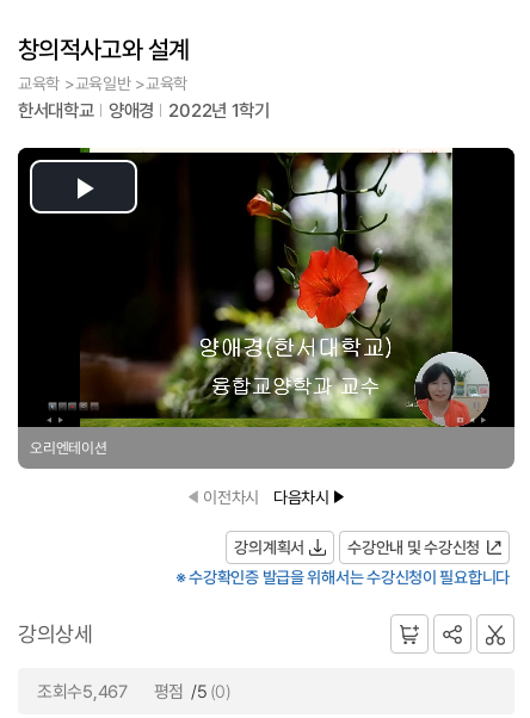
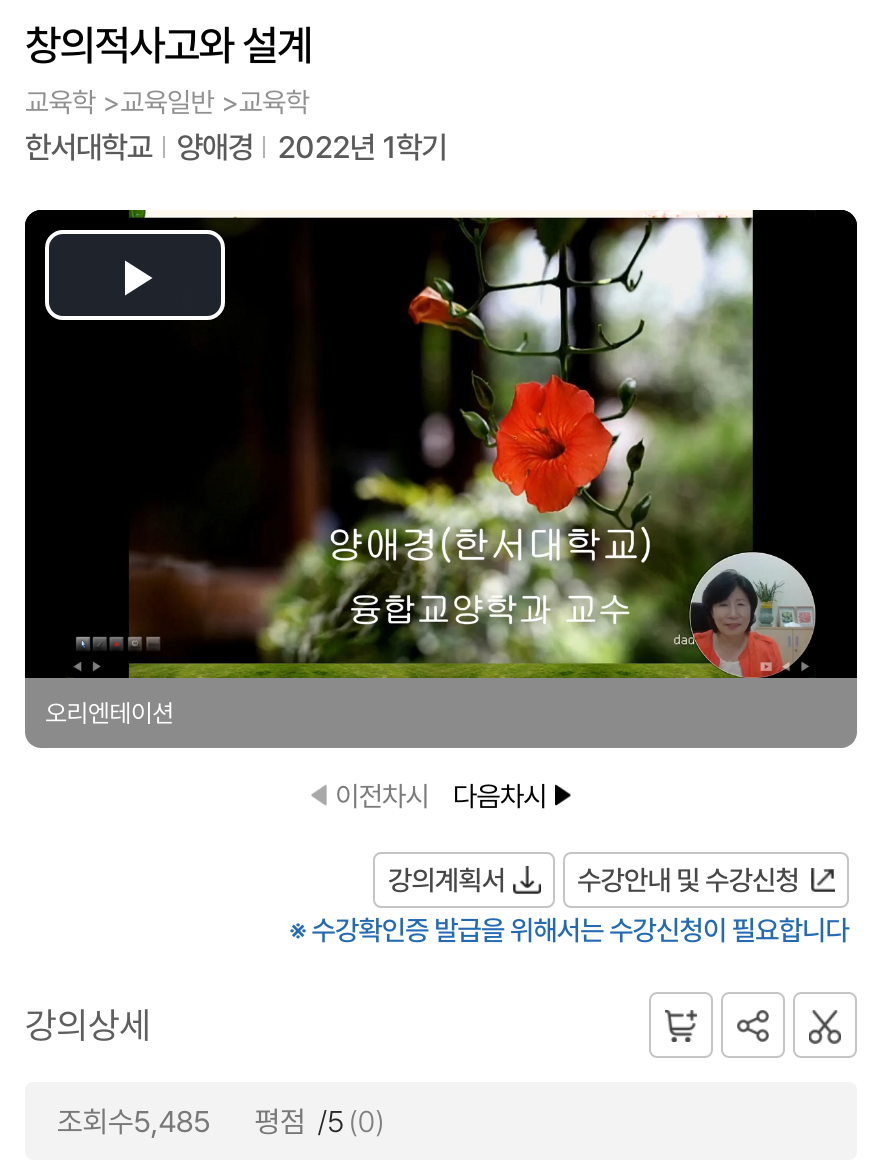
- 조회수5,467 평점 /5 (0)
+ 조회수5,485 평점 /5 (0)
